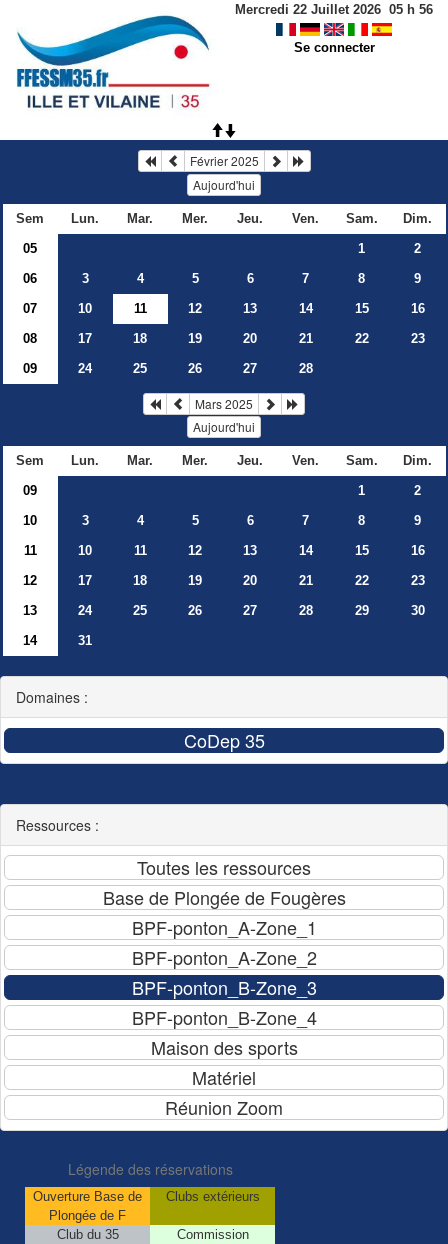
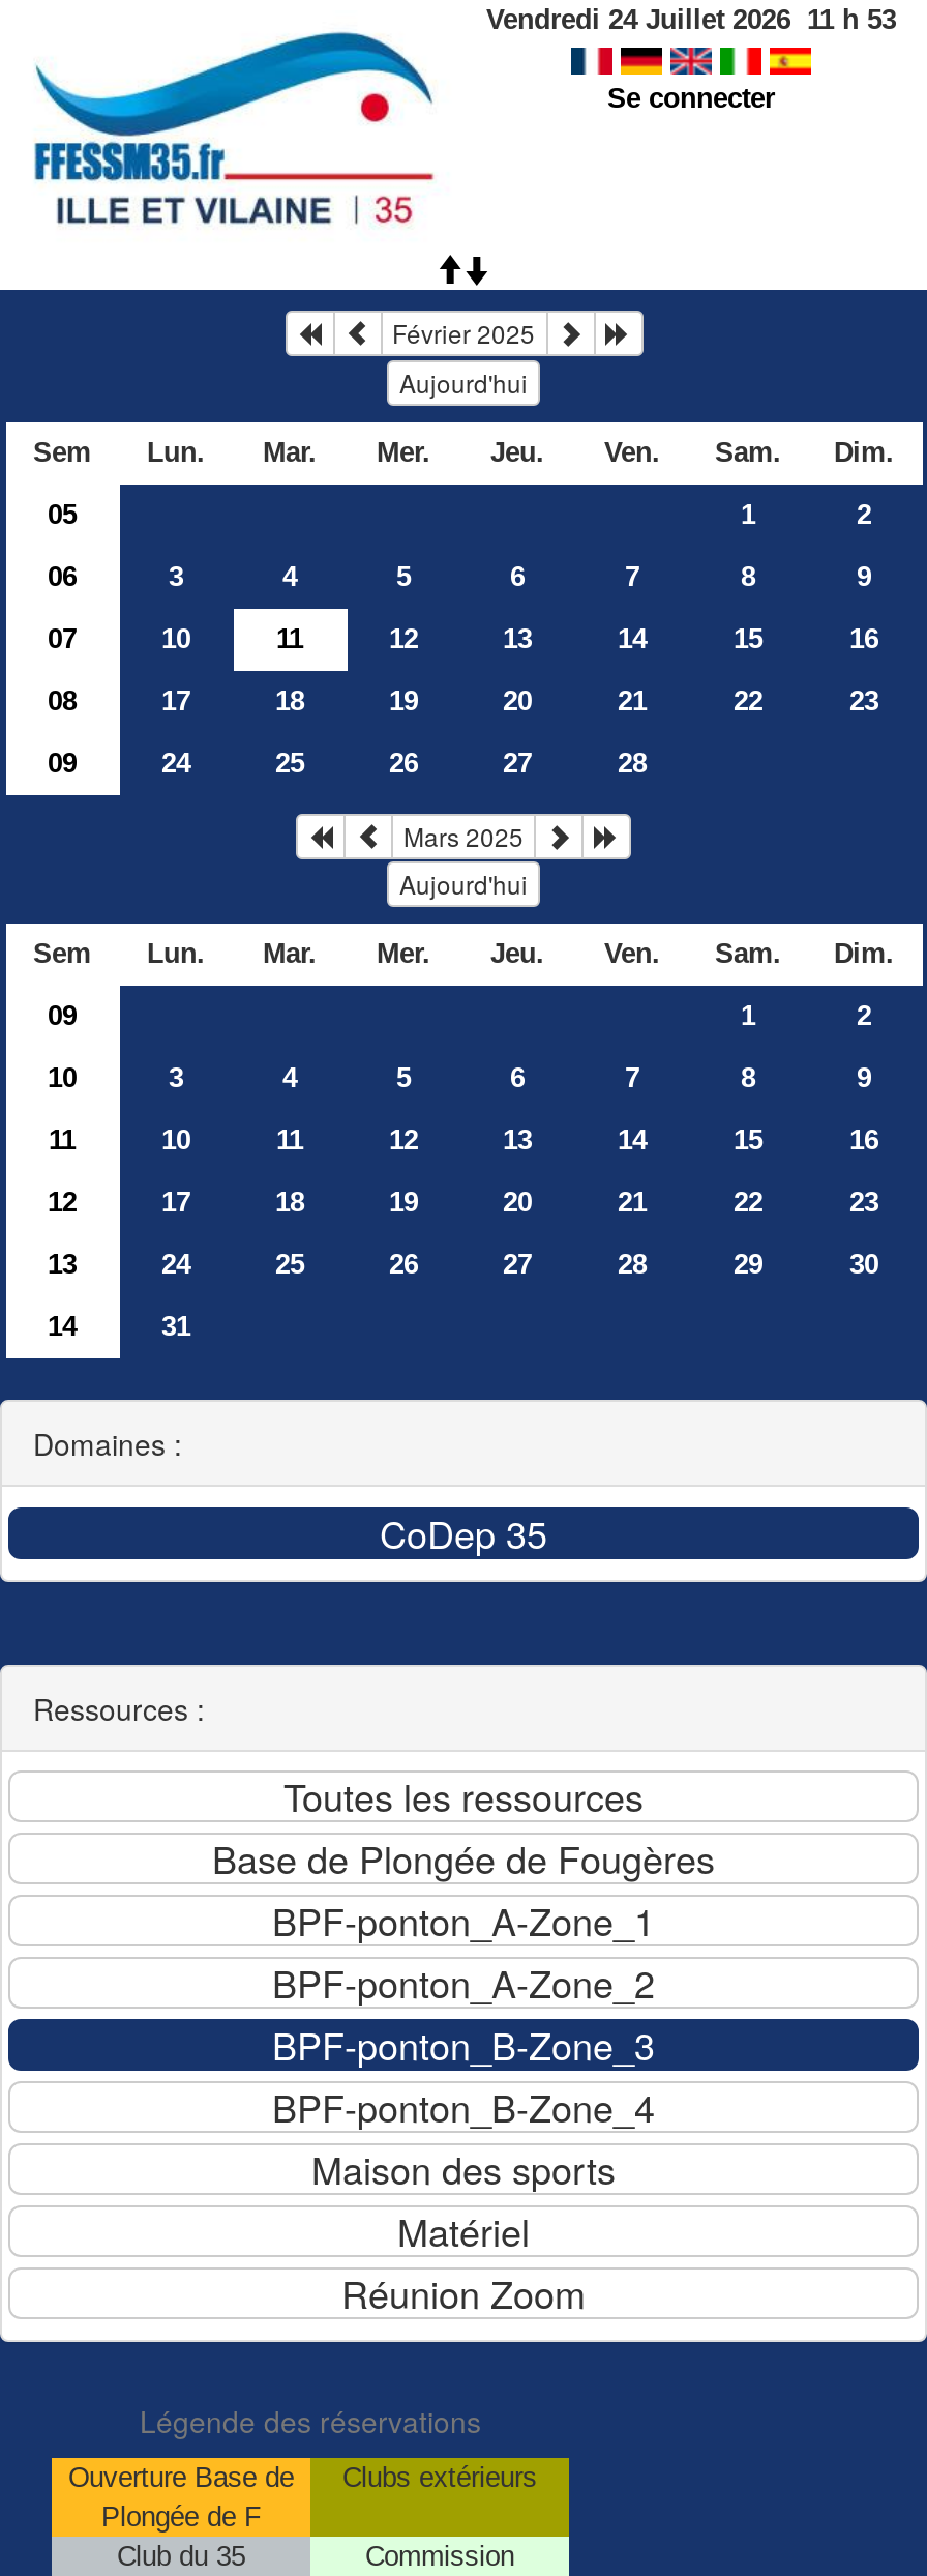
- Mercredi 22 Juillet 2026 05 h 56
+ Vendredi 24 Juillet 2026 11 h 53
